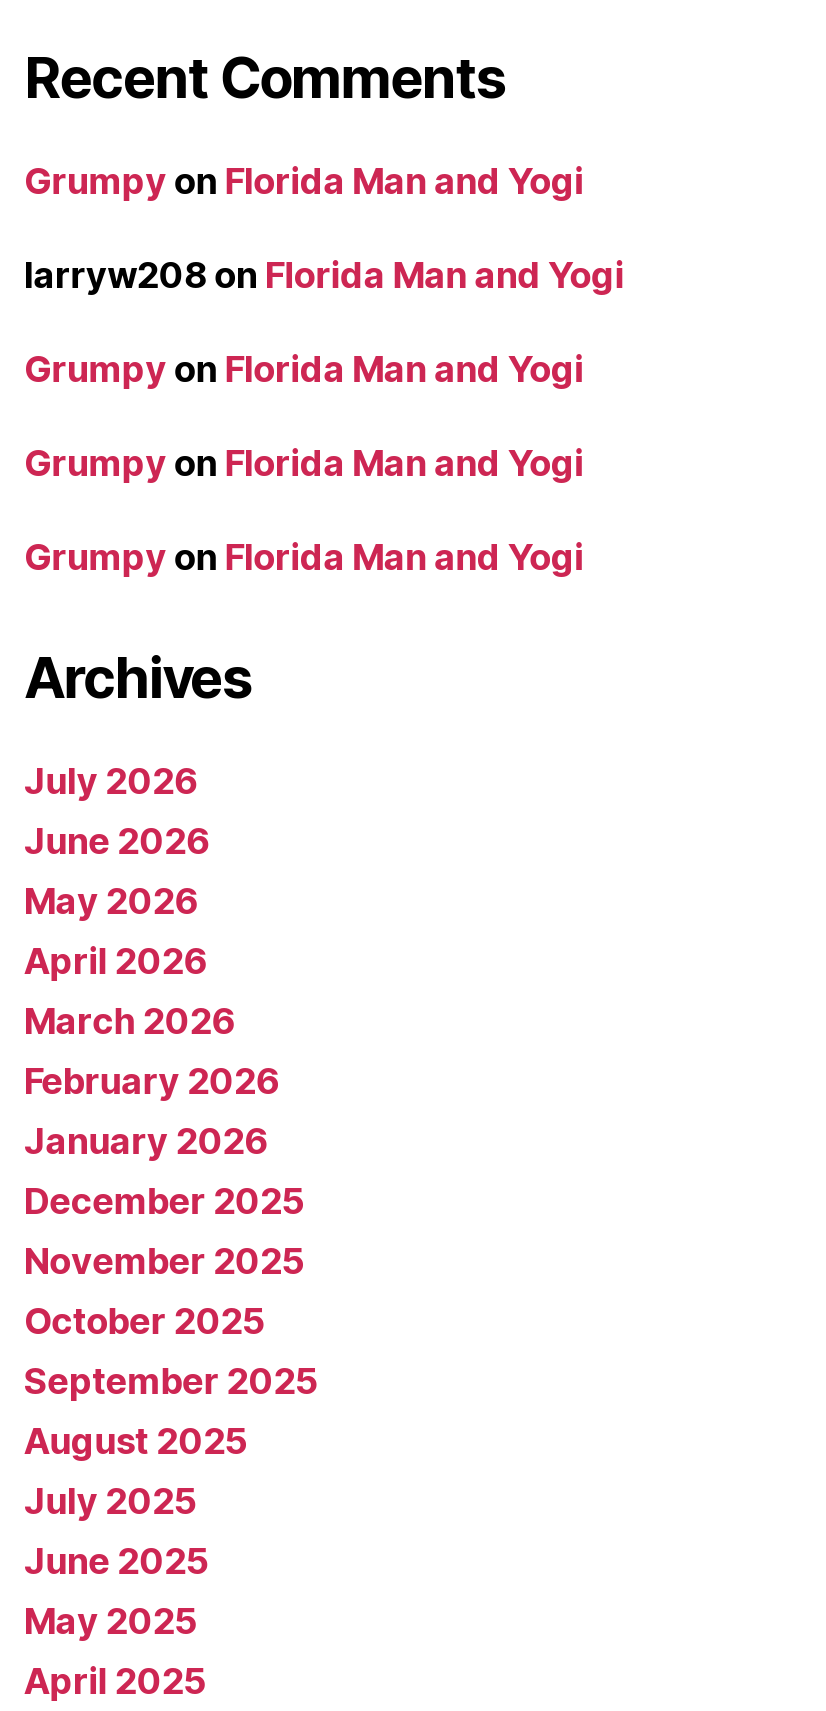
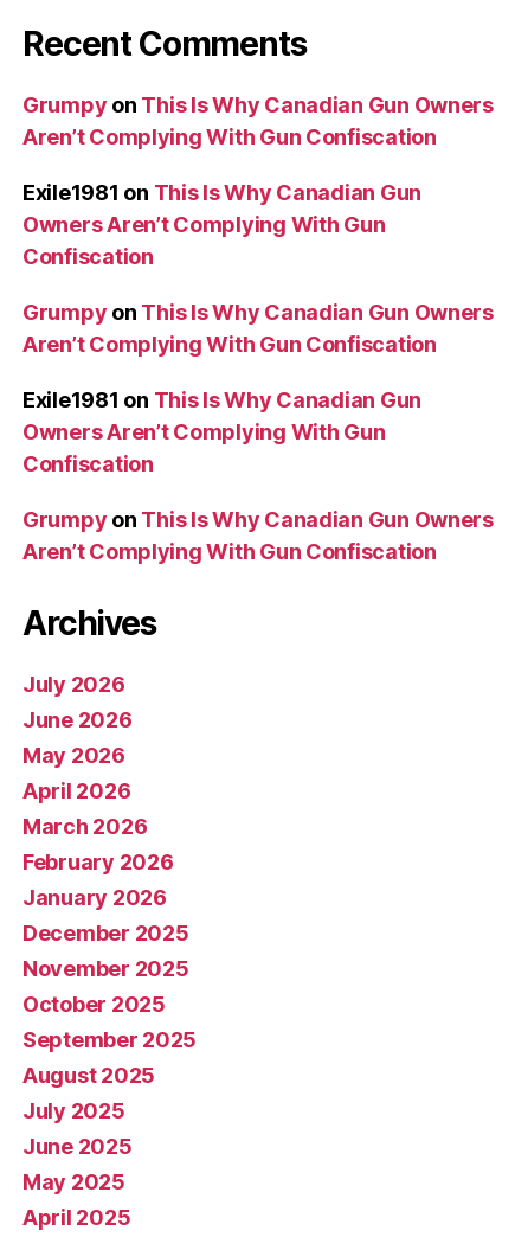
- Grumpy on Florida Man and Yogi
+ Grumpy on This Is Why Canadian Gun Owners
+ Aren’t Complying With Gun Confiscation

- larryw208 on Florida Man and Yogi
+ Exile1981 on This Is Why Canadian Gun
+ Owners Aren’t Complying With Gun
+ Confiscation

- Grumpy on Florida Man and Yogi
+ Grumpy on This Is Why Canadian Gun Owners
+ Aren’t Complying With Gun Confiscation

- Grumpy on Florida Man and Yogi
+ Exile1981 on This Is Why Canadian Gun
+ Owners Aren’t Complying With Gun
+ Confiscation

- Grumpy on Florida Man and Yogi
+ Grumpy on This Is Why Canadian Gun Owners
+ Aren’t Complying With Gun Confiscation
